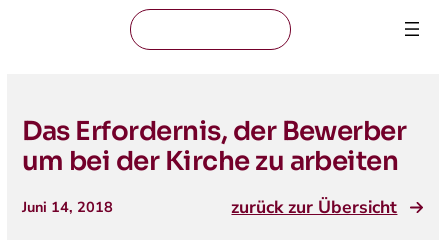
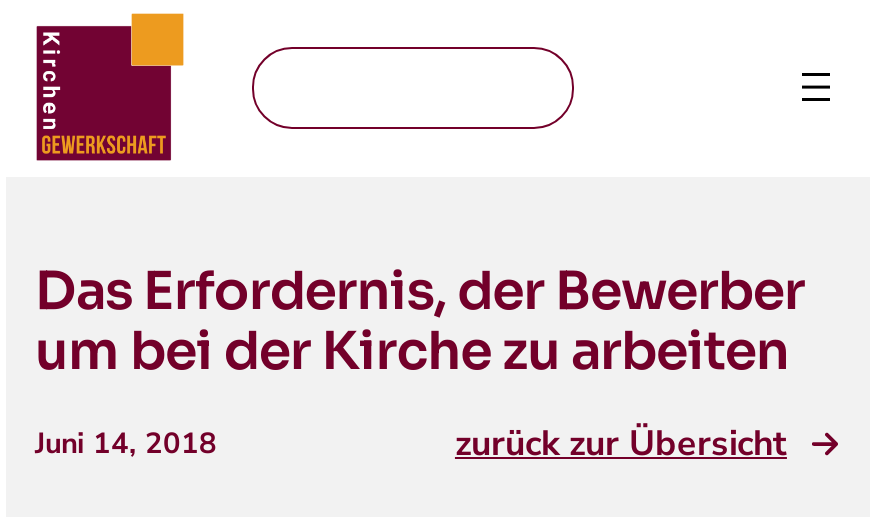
+ [image]
